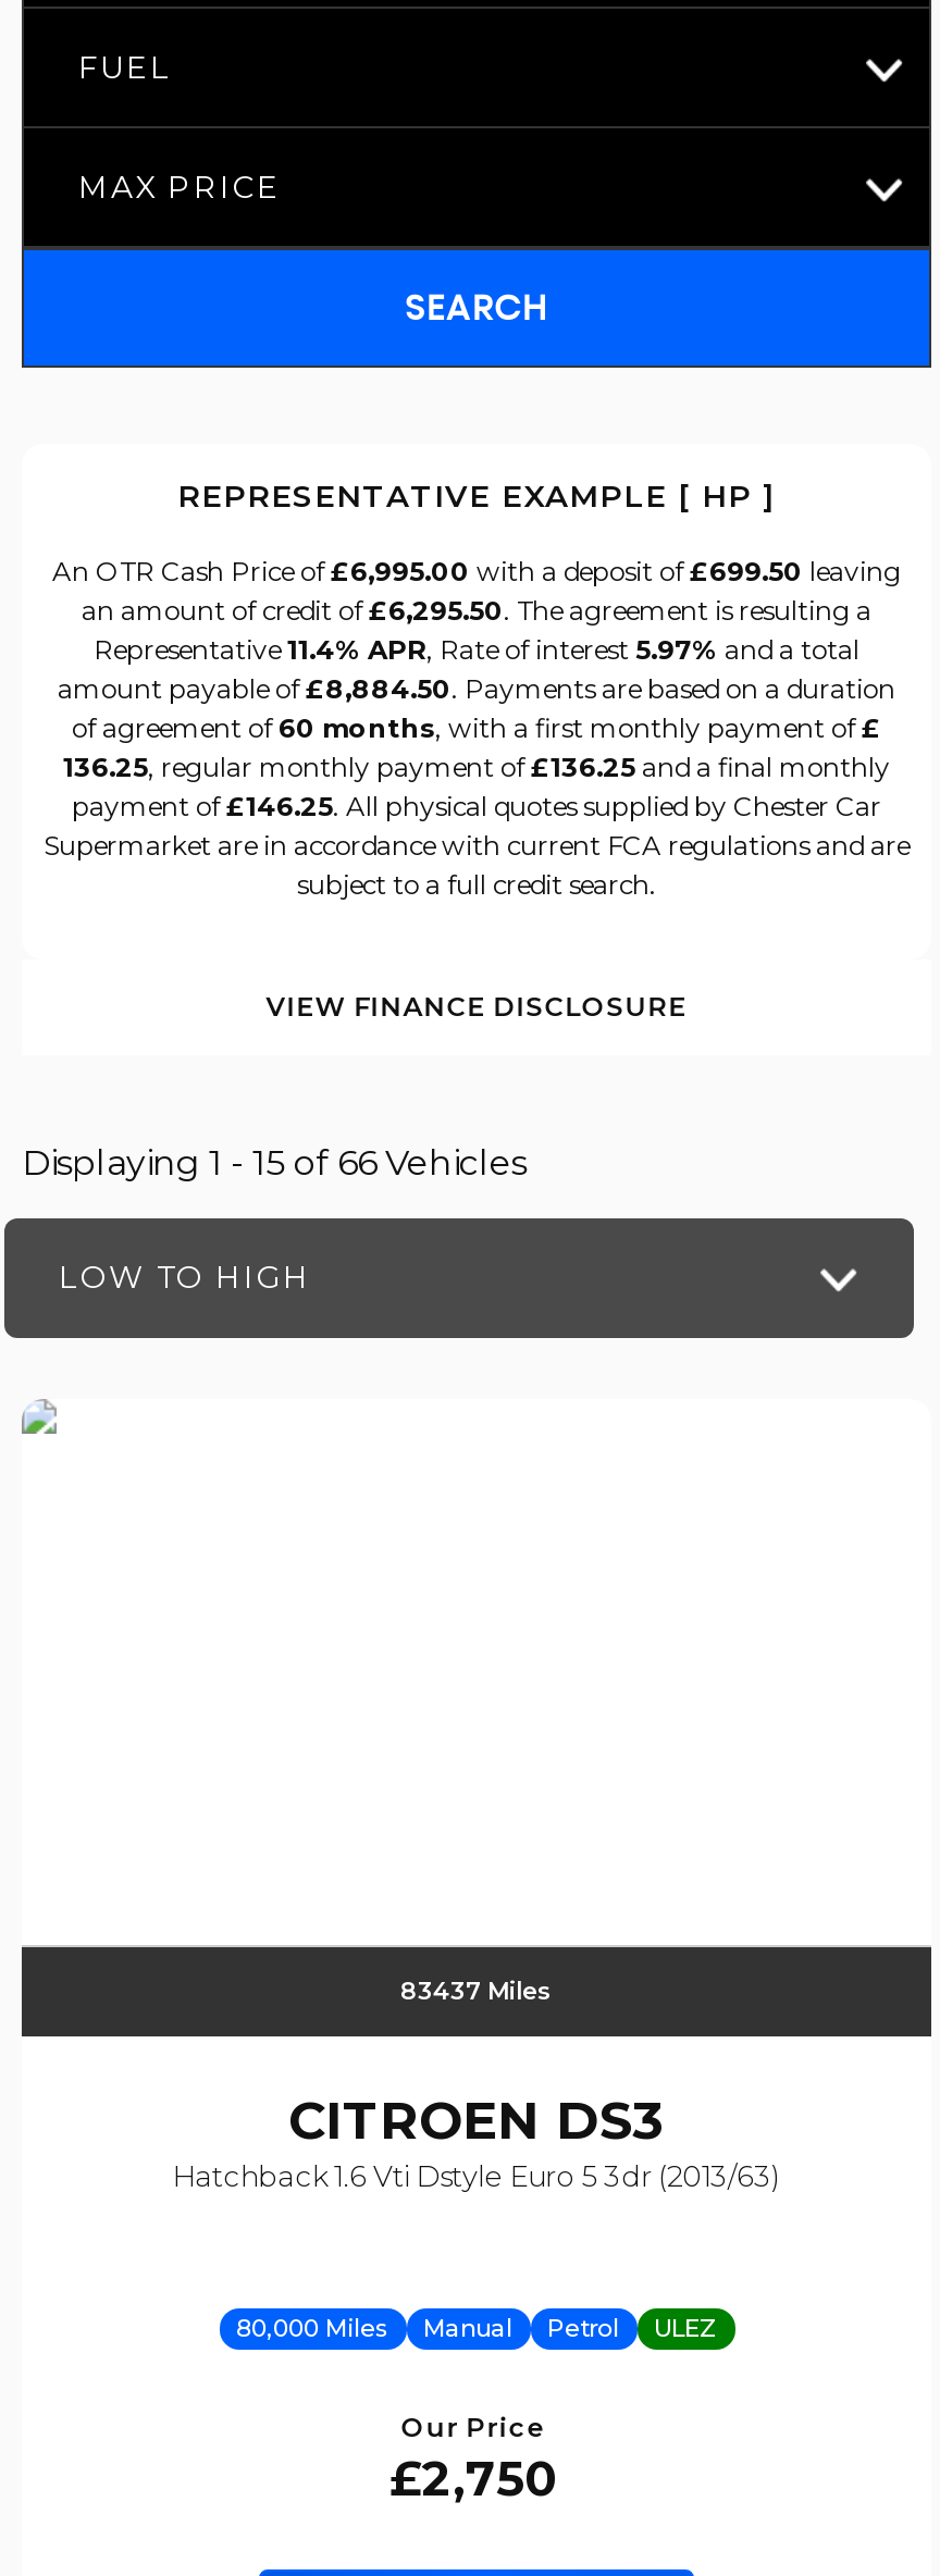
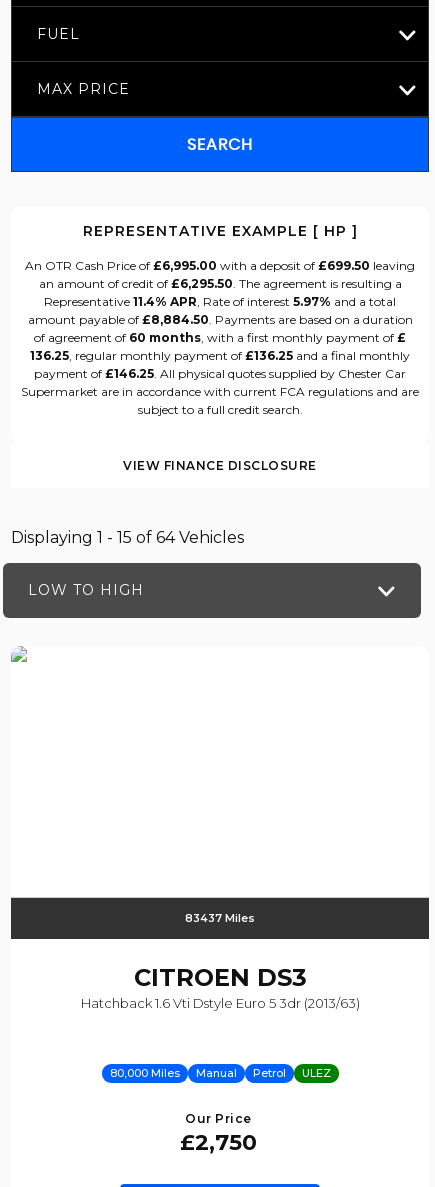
- Displaying 1 - 15 of 66 Vehicles
+ Displaying 1 - 15 of 64 Vehicles
